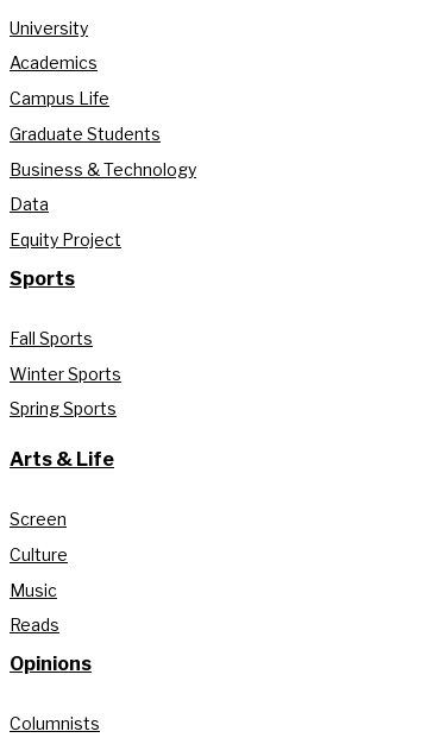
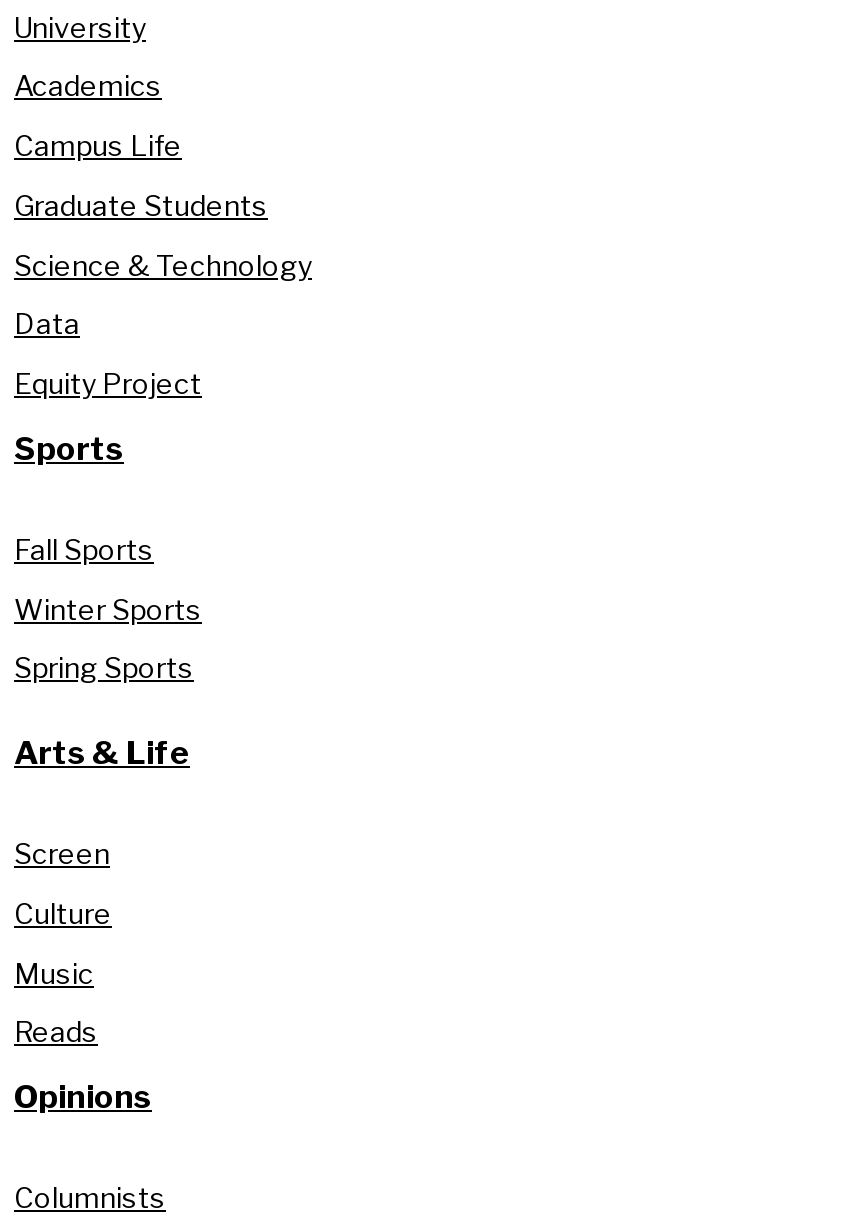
- Business & Technology
+ Science & Technology
